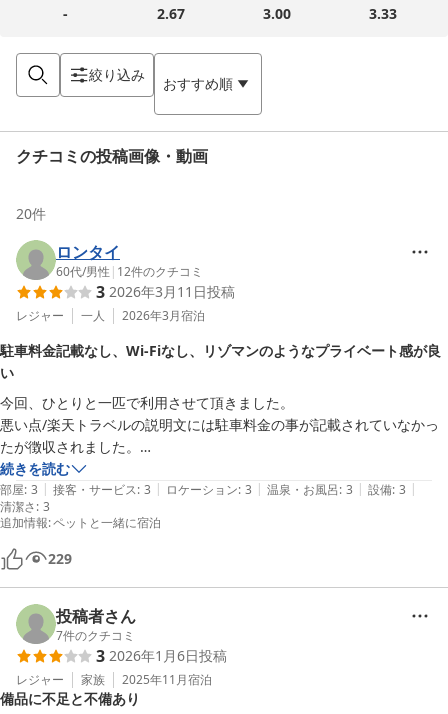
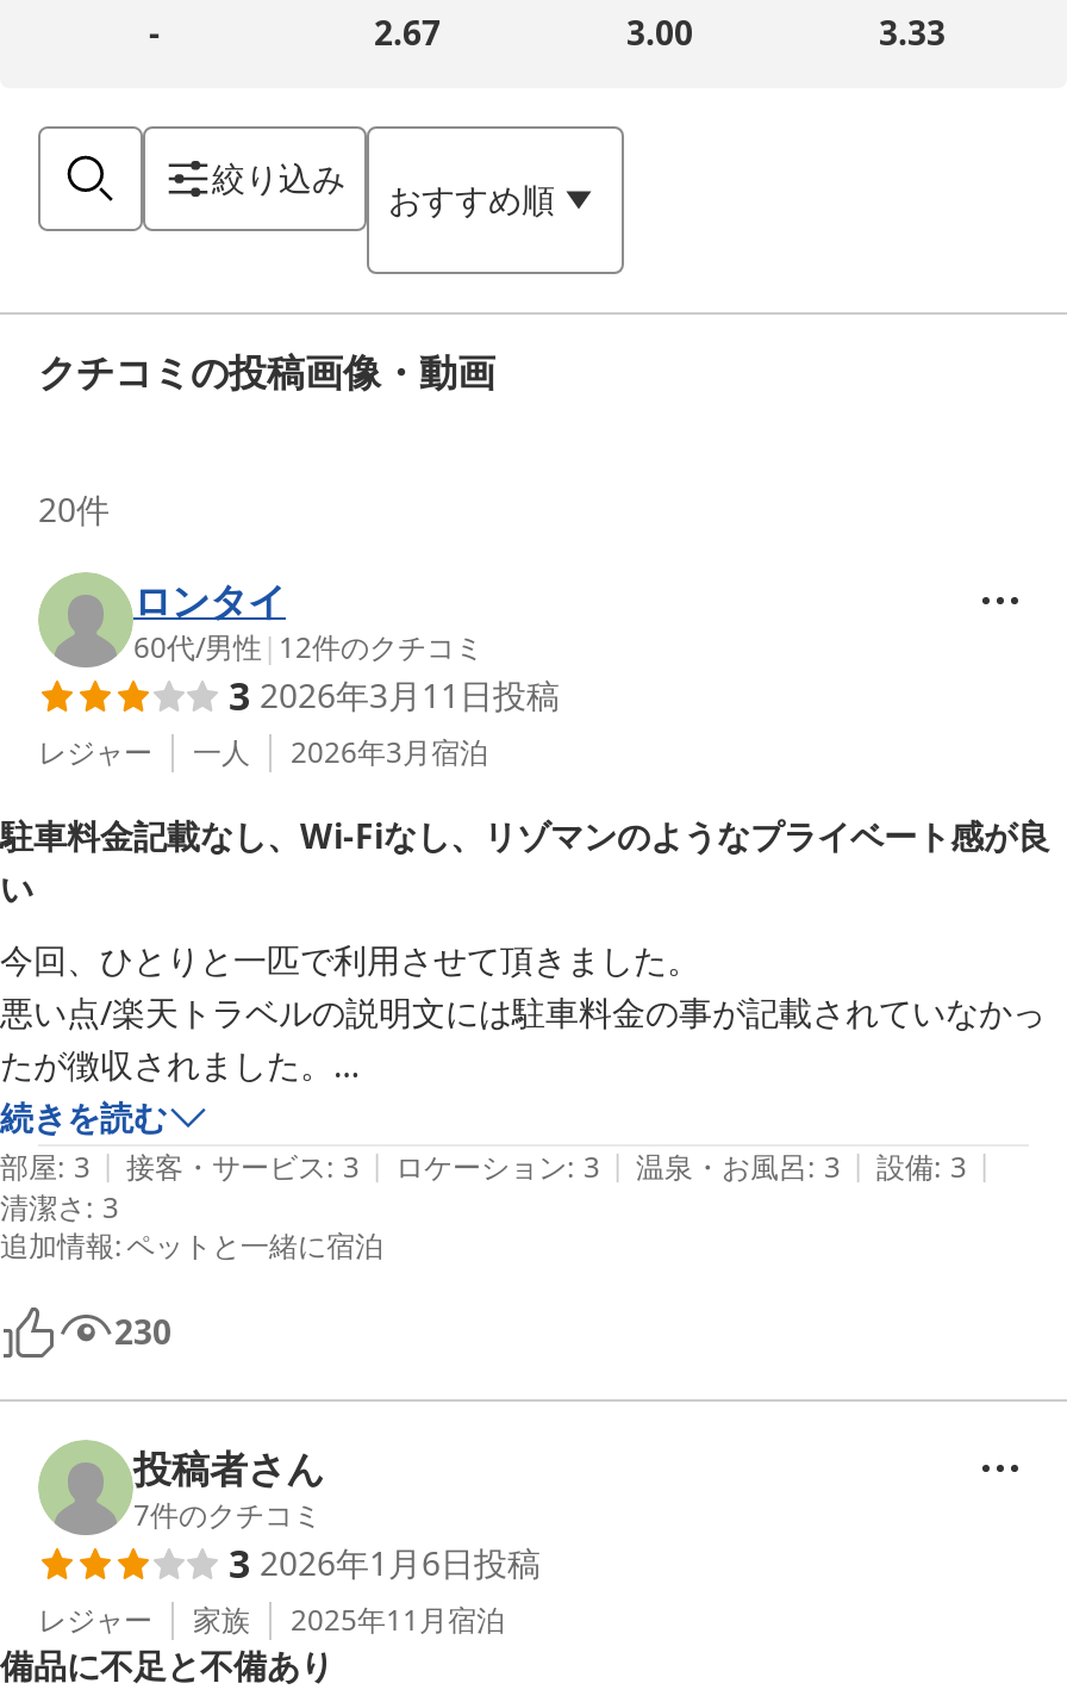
- 229
+ 230
